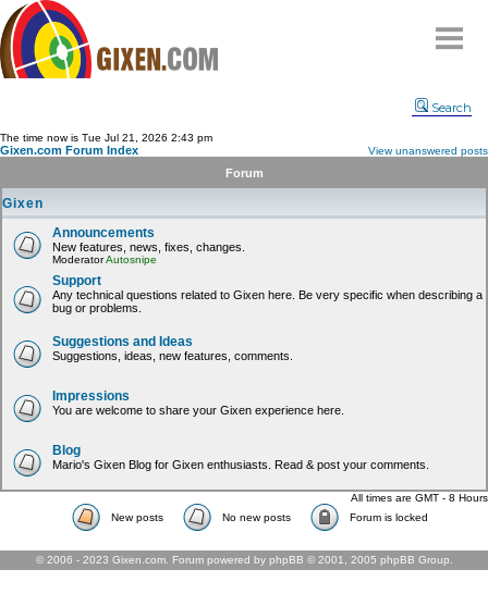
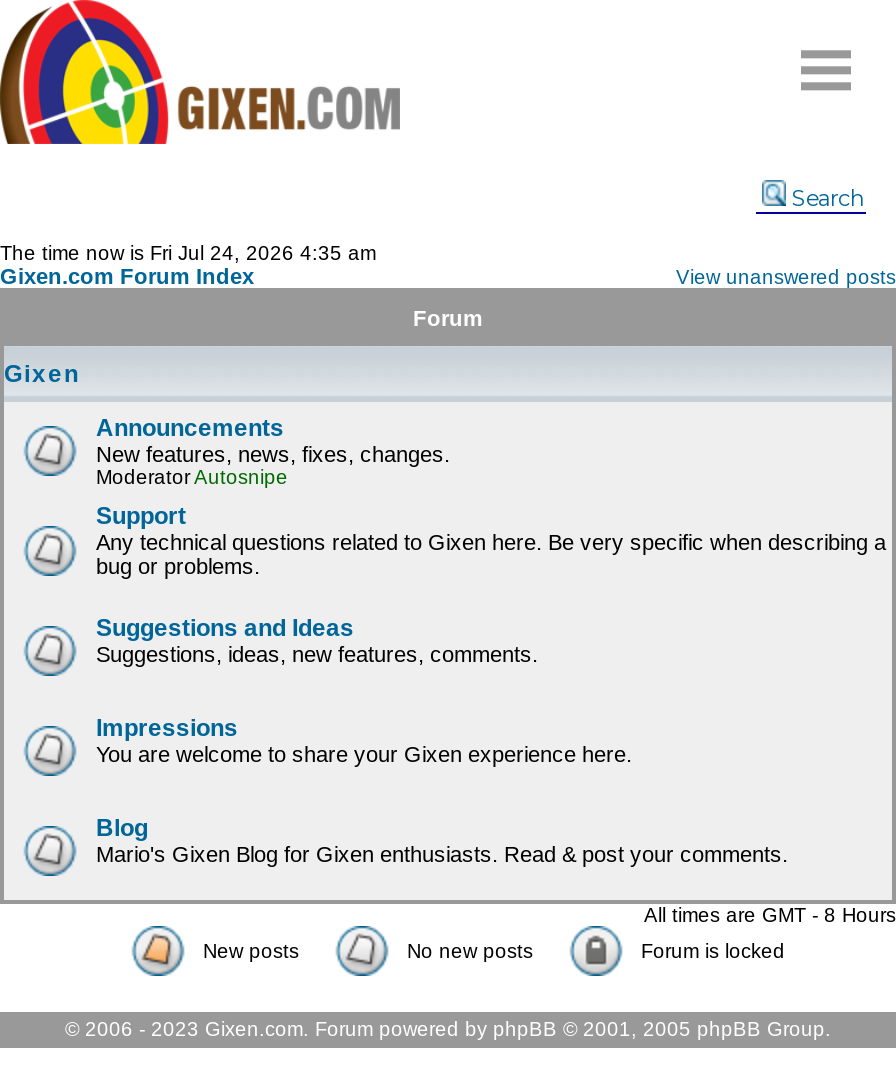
- The time now is Tue Jul 21, 2026 2:43 pm
+ The time now is Fri Jul 24, 2026 4:35 am
